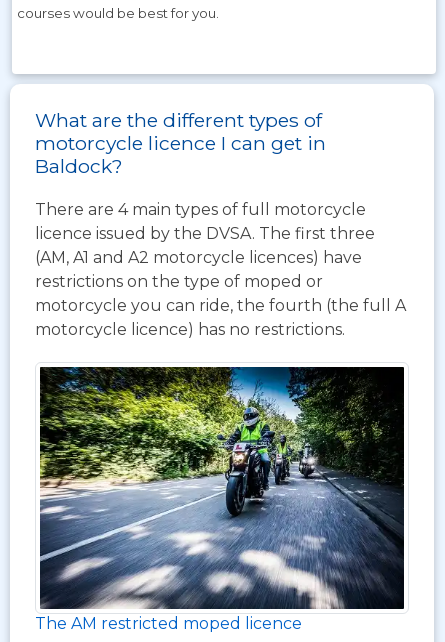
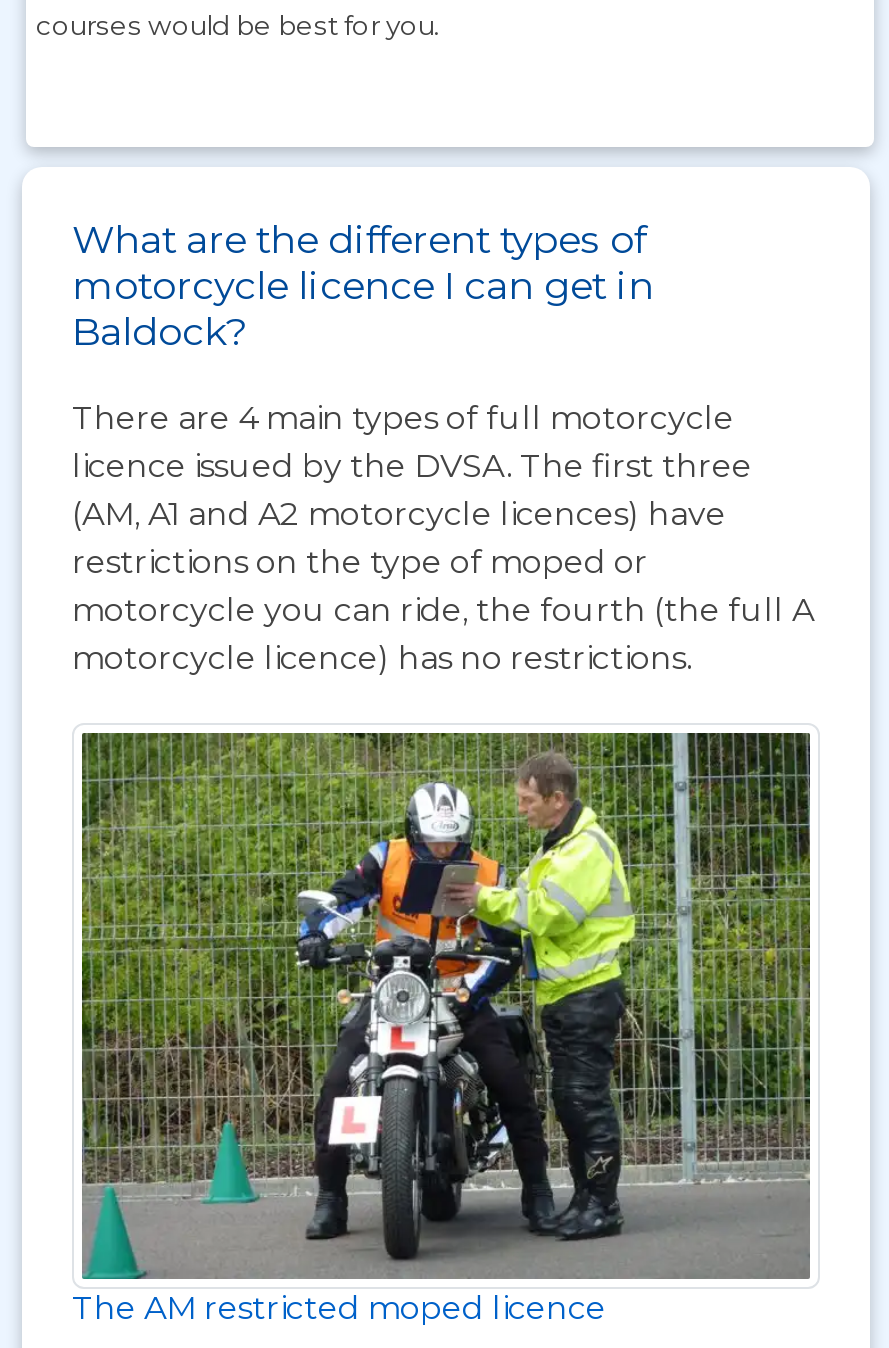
- [image]
+ [image]
